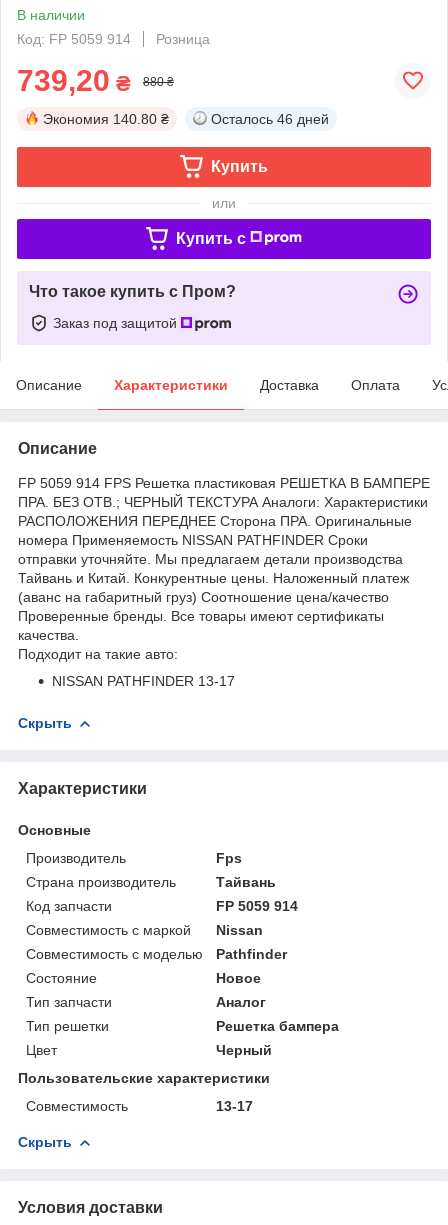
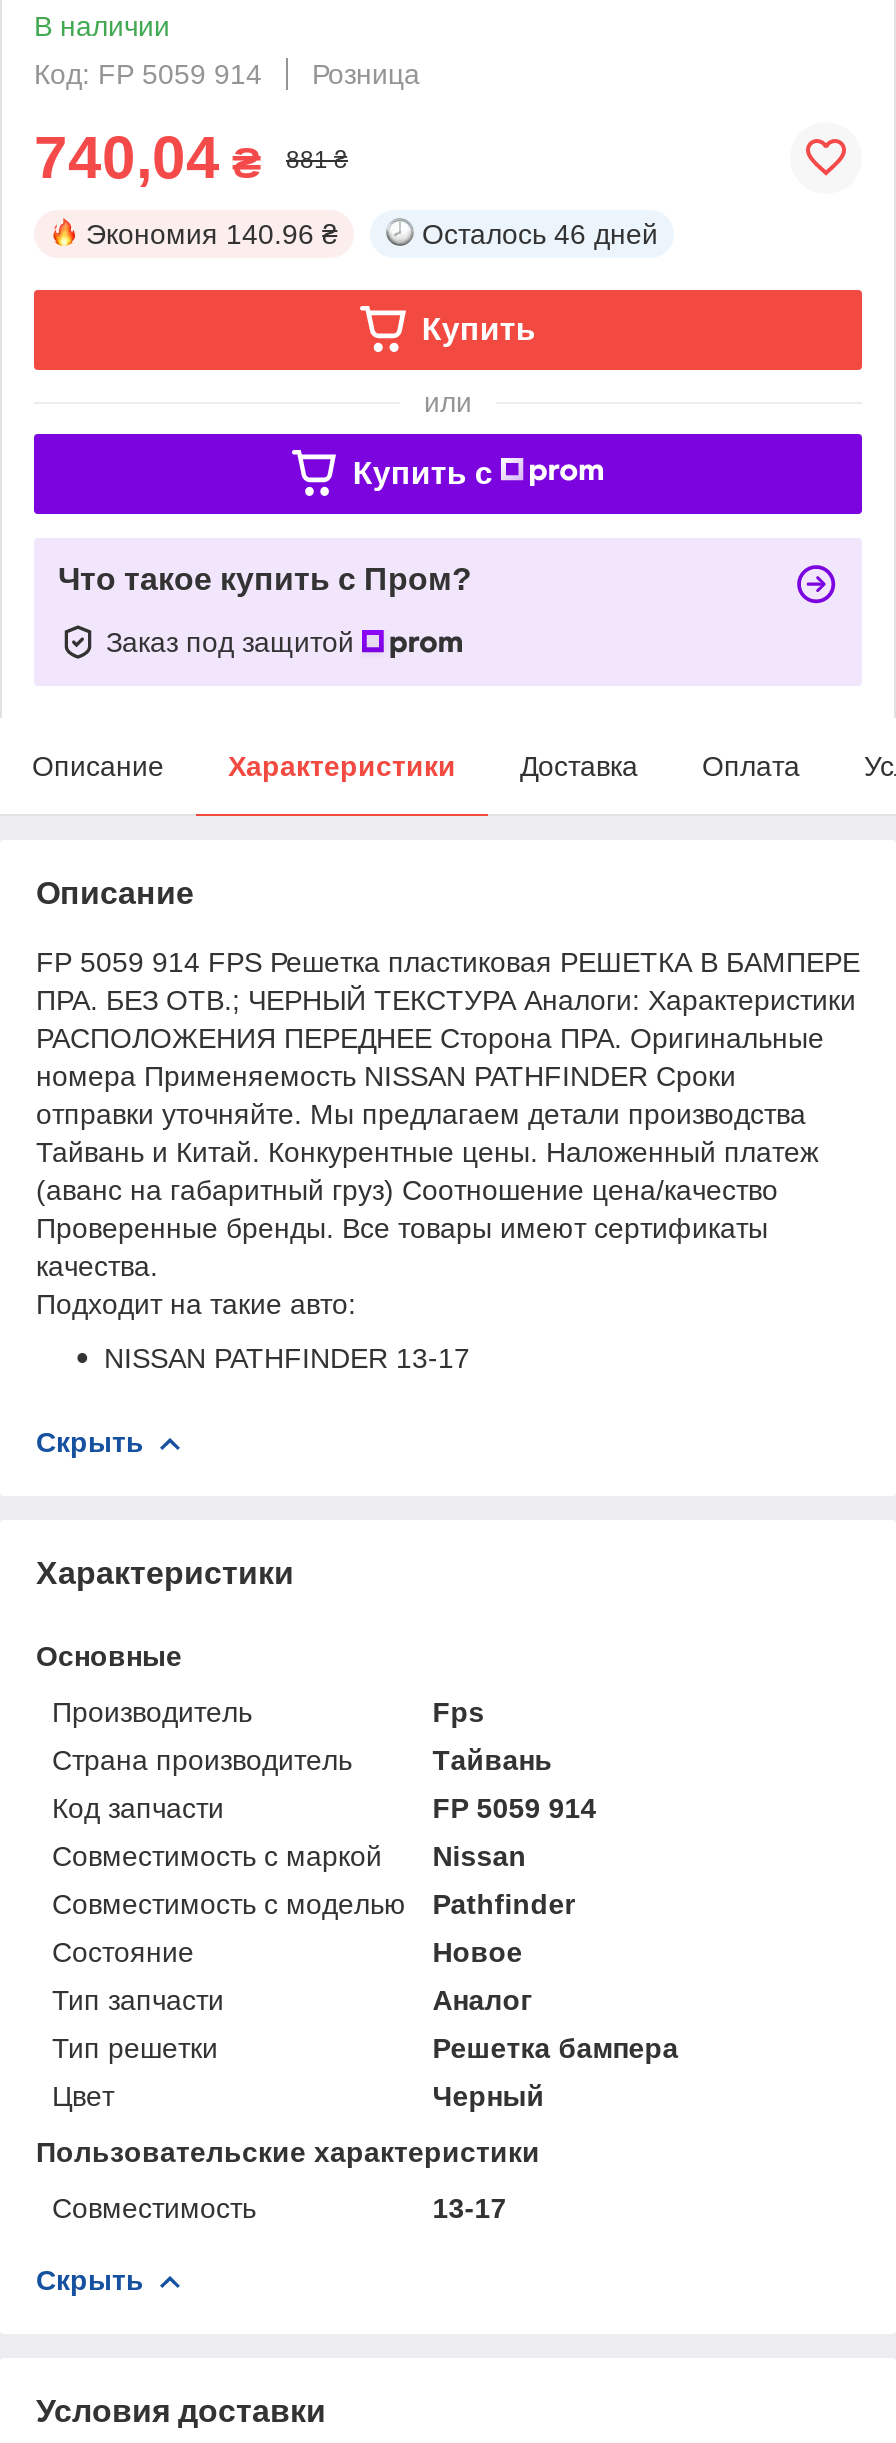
- 739,20 ₴
+ 740,04 ₴

- 880 ₴
+ 881 ₴

- Экономия 140.80 ₴
+ Экономия 140.96 ₴
